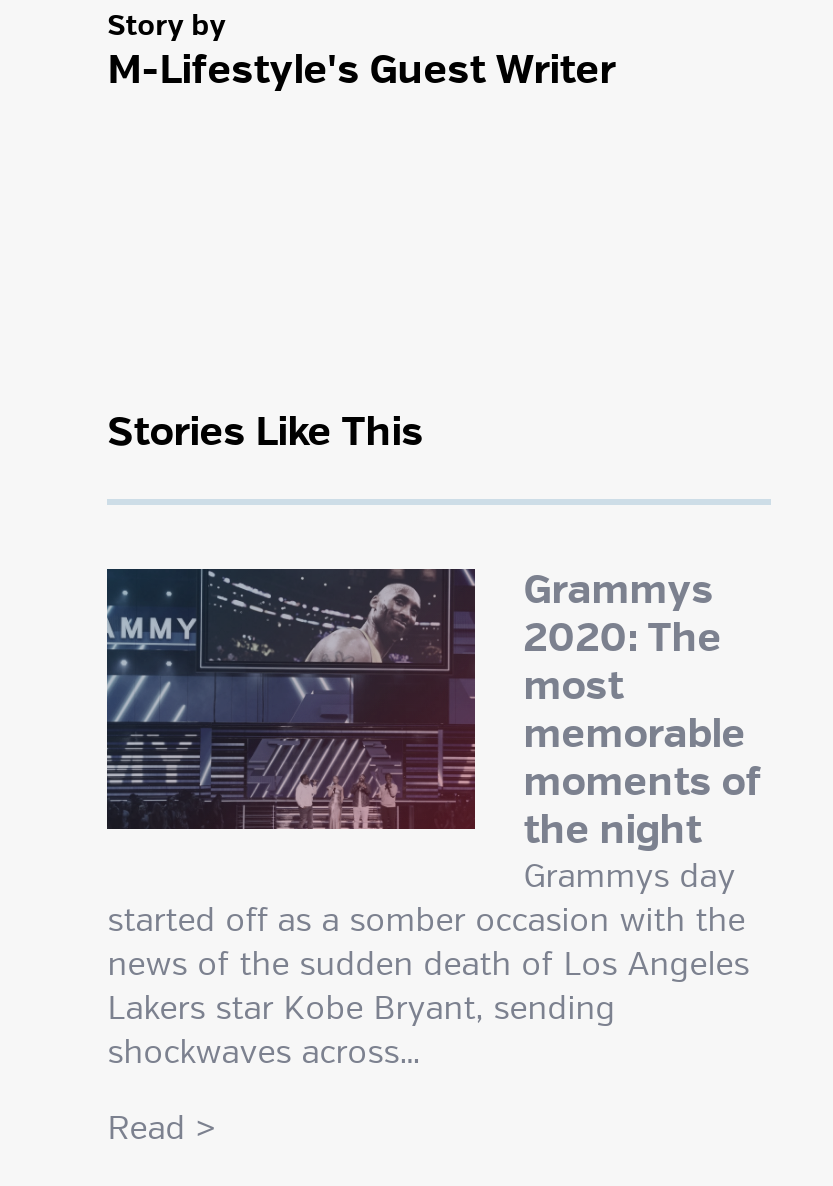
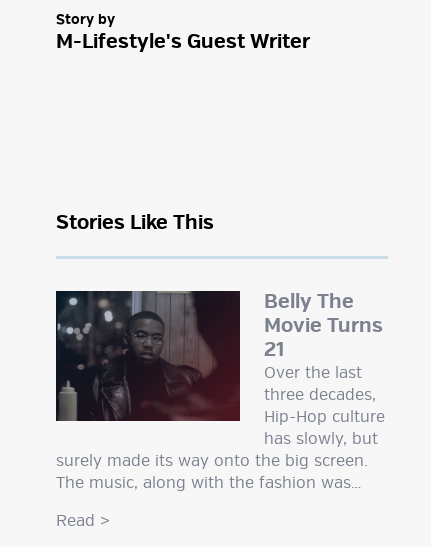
- [image]
- Grammys
- 2020: The
- most
- memorable
- moments of
- the night
- Grammys day
- started off as a somber occasion with the
- news of the sudden death of Los Angeles
- Lakers star Kobe Bryant, sending
- shockwaves across…
+ [image]
+ Belly The
+ Movie Turns
+ 21
+ Over the last
+ three decades,
+ Hip-Hop culture
+ has slowly, but
+ surely made its way onto the big screen.
+ The music, along with the fashion was…
